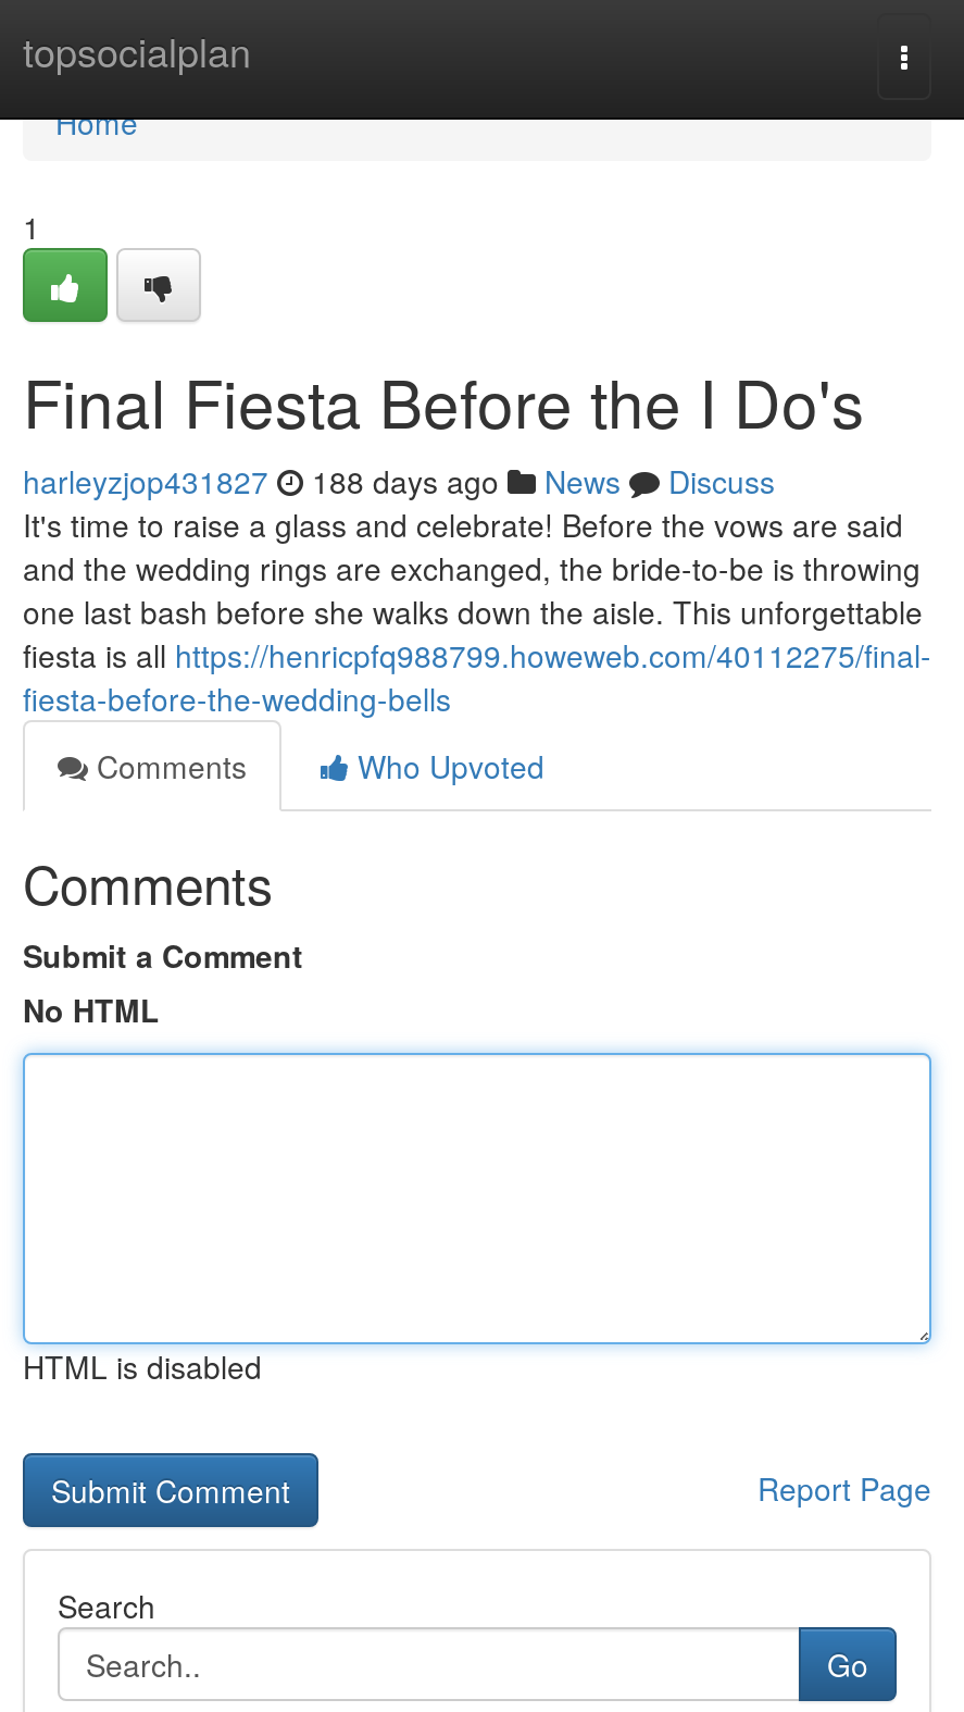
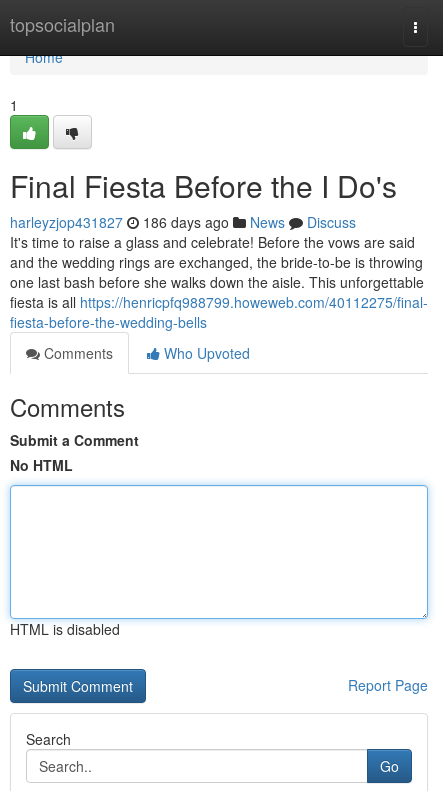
- harleyzjop431827 188 days ago News Discuss
+ harleyzjop431827 186 days ago News Discuss
